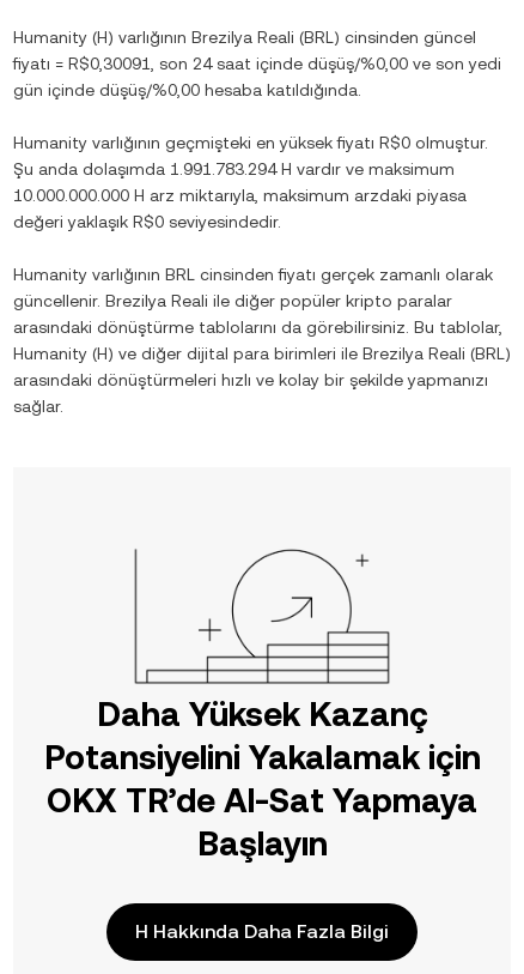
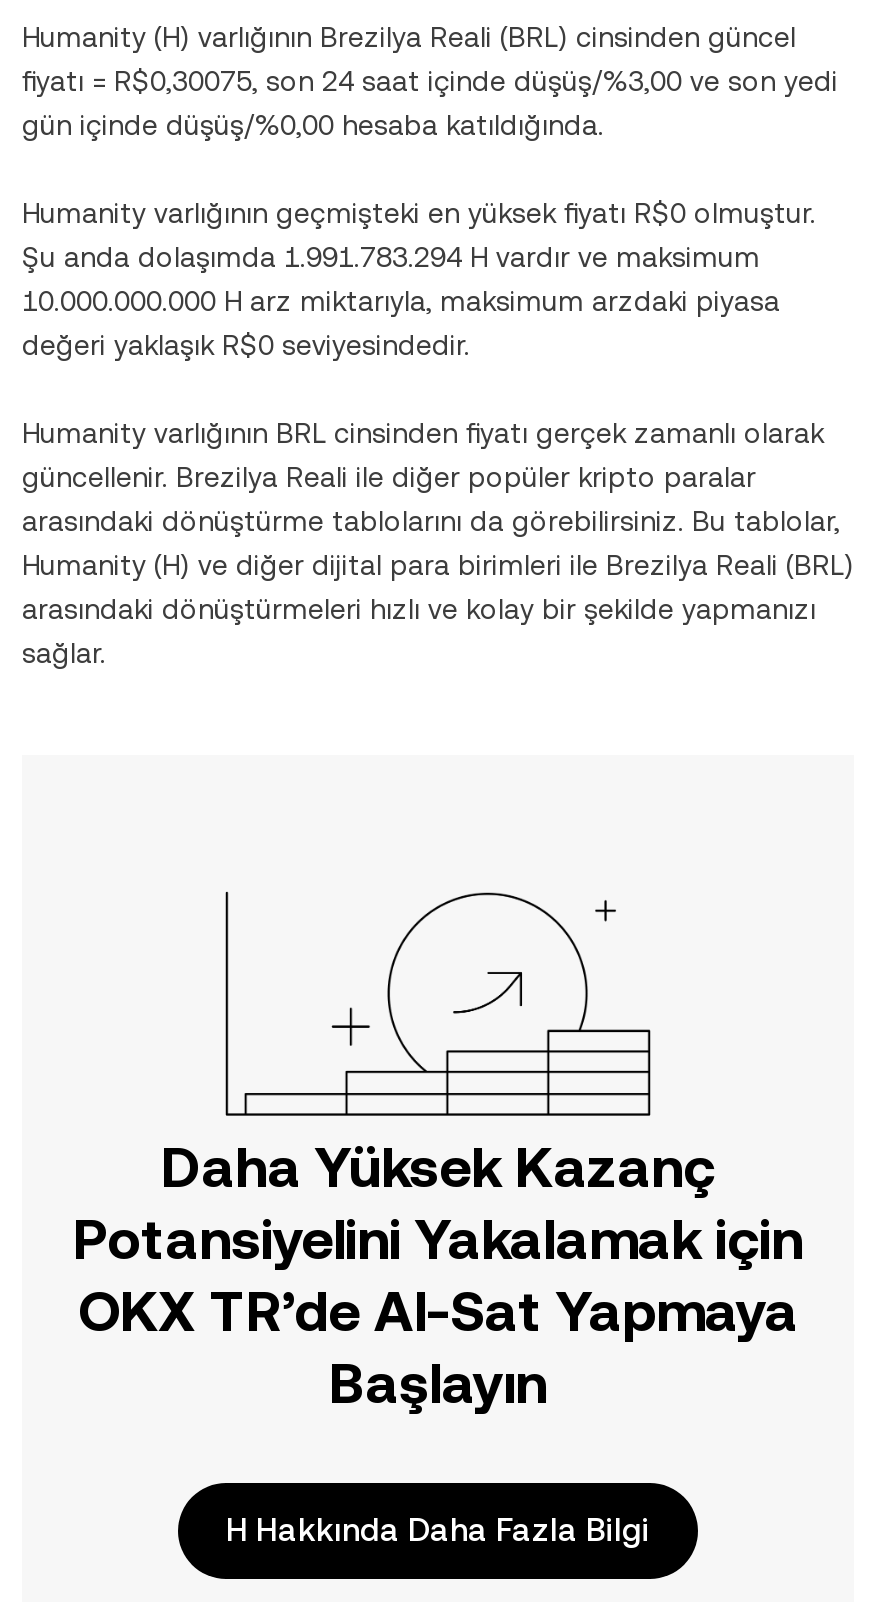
- fiyatı = R$0,30091, son 24 saat içinde düşüş/%0,00 ve son yedi
+ fiyatı = R$0,30075, son 24 saat içinde düşüş/%3,00 ve son yedi
